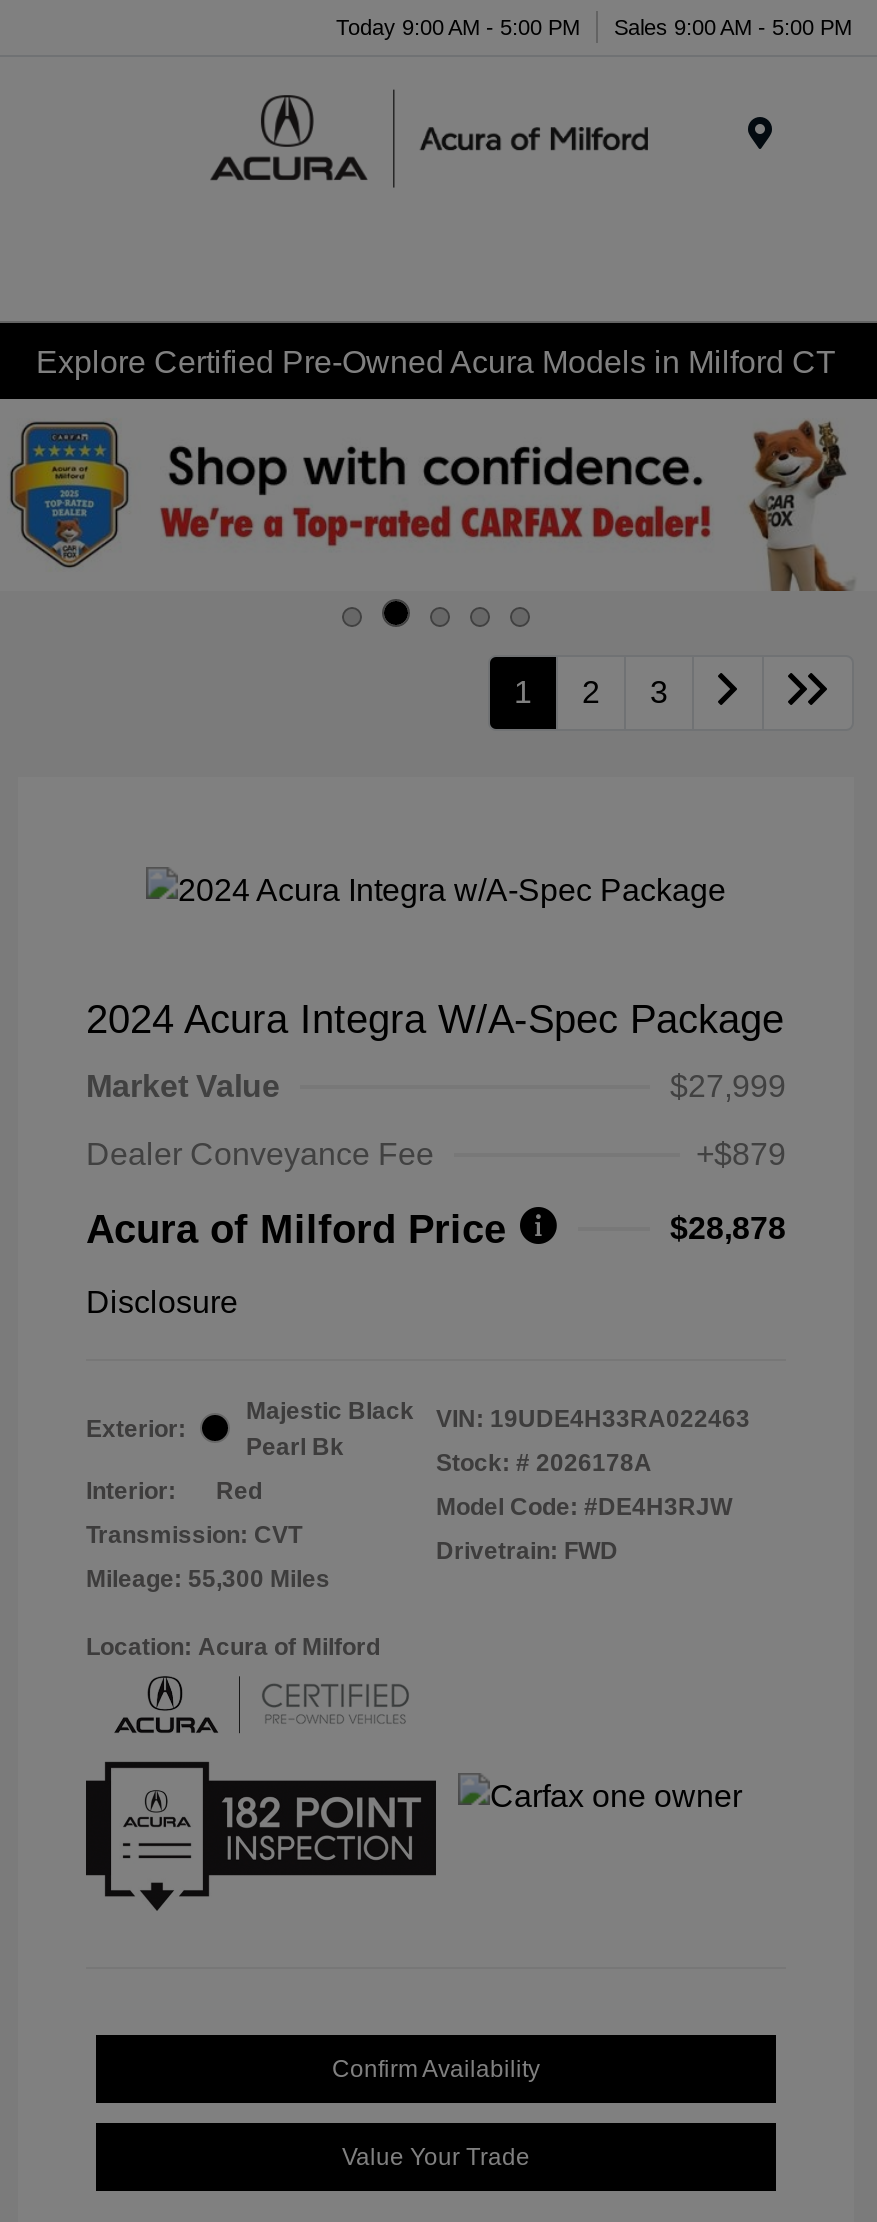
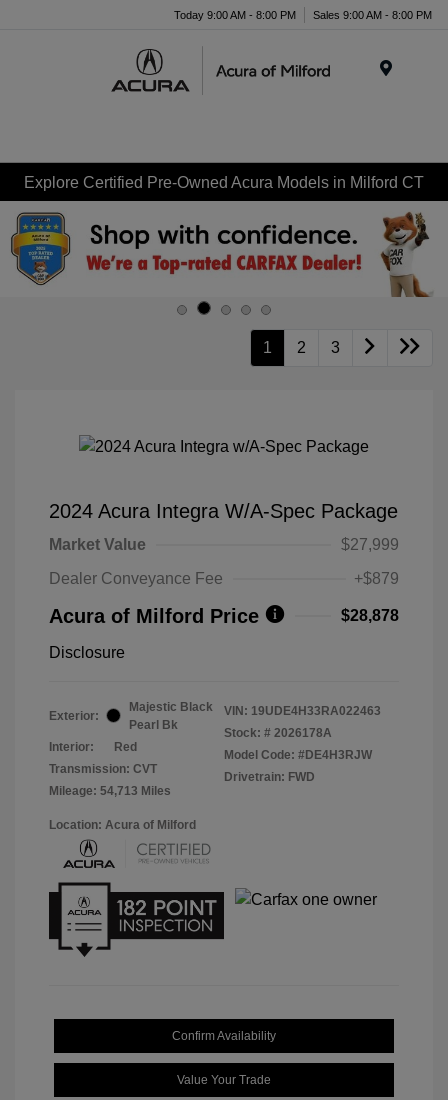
- Today 9:00 AM - 5:00 PM
+ Today 9:00 AM - 8:00 PM

- Sales 9:00 AM - 5:00 PM
+ Sales 9:00 AM - 8:00 PM

- Mileage: 55,300 Miles
+ Mileage: 54,713 Miles
